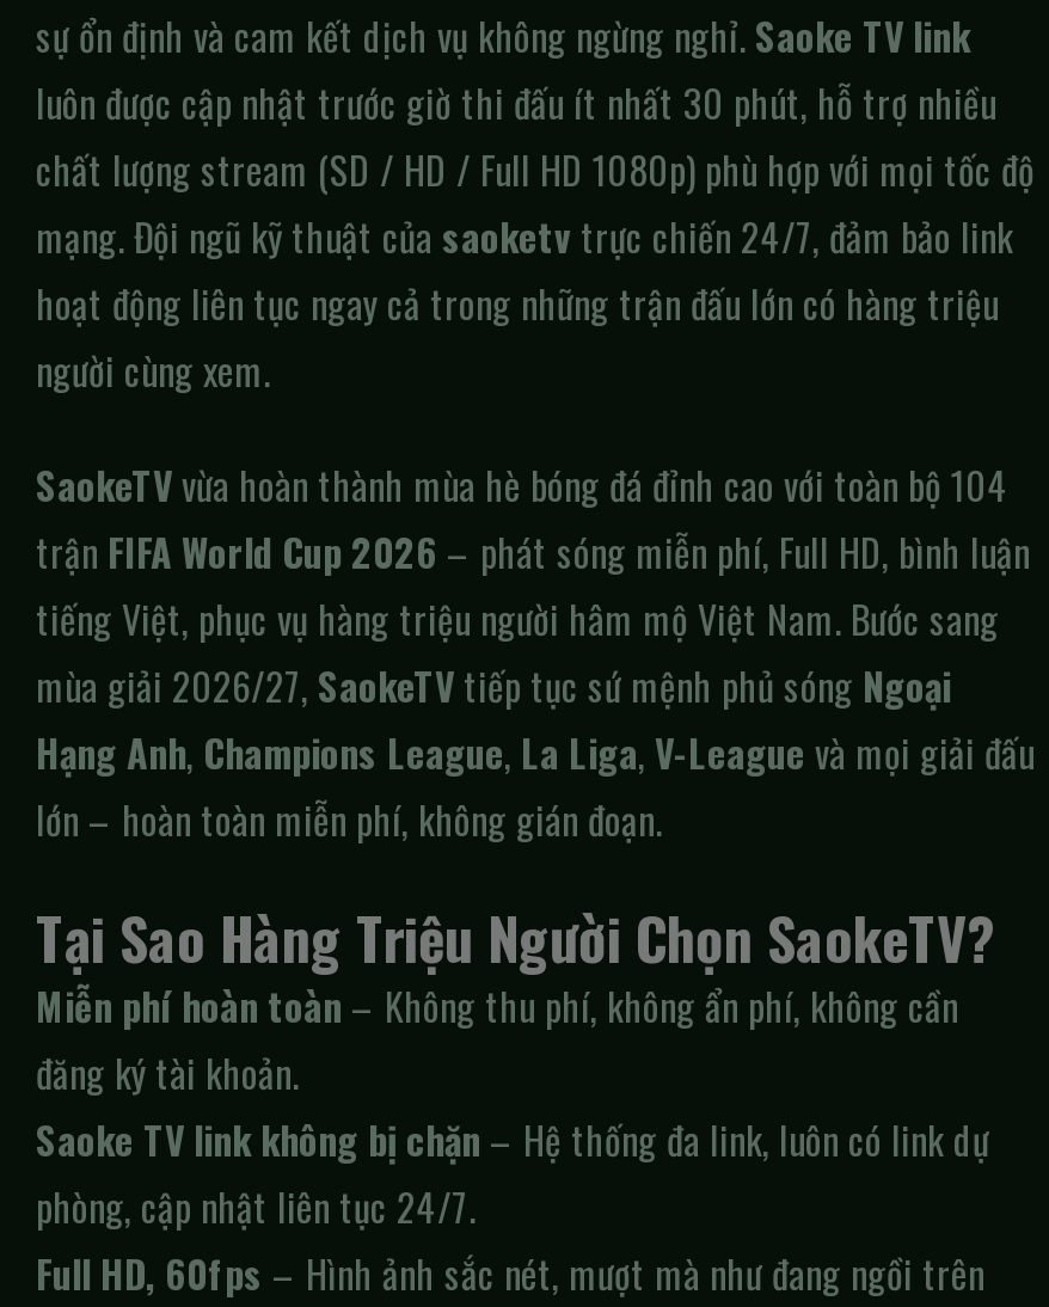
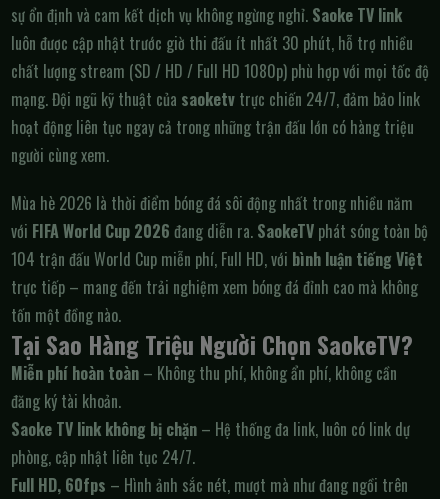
- SaokeTVvừa hoàn thành mùa hè bóng đá đỉnh cao với toàn bộ 104
- trận FIFA World Cup 2026 – phát sóng miễn phí, Full HD, bình luận
- tiếng Việt, phục vụ hàng triệu người hâm mộ Việt Nam. Bước sang
- mùa giải 2026/27, SaokeTV tiếp tục sứ mệnh phủ sóng Ngoại
- Hạng Anh, Champions League, La Liga, V-League và mọi giải đấu
- lớn – hoàn toàn miễn phí, không gián đoạn.
+ Mùa hè 2026 là thời điểm bóng đá sôi động nhất trong nhiều năm
+ với FIFA World Cup 2026 đang diễn ra. SaokeTV phát sóng toàn bộ
+ 104 trận đấu World Cup miễn phí, Full HD, với bình luận tiếng Việt
+ trực tiếp – mang đến trải nghiệm xem bóng đá đỉnh cao mà không
+ tốn một đồng nào.
